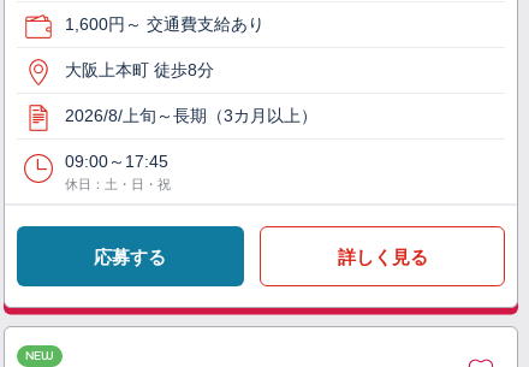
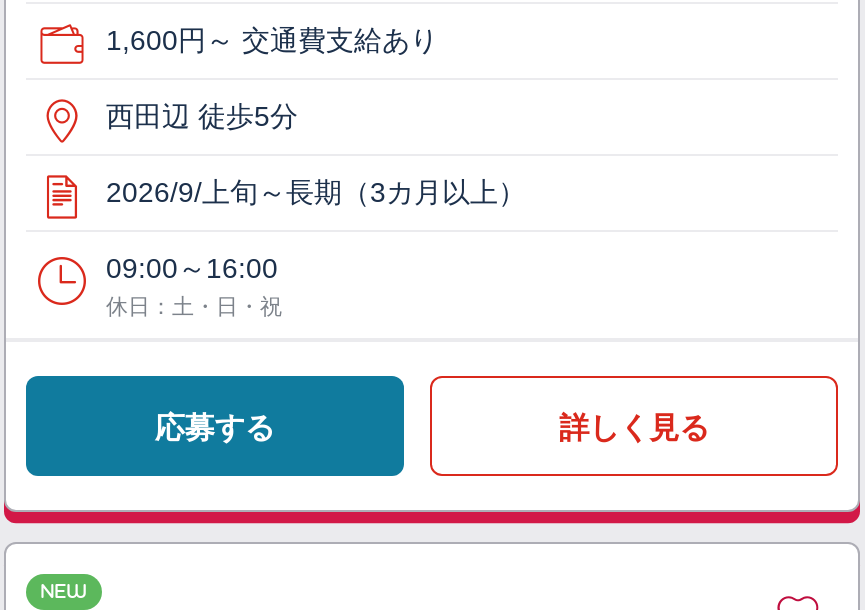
- 大阪上本町 徒歩8分
+ 西田辺 徒歩5分

- 2026/8/上旬～長期（3カ月以上）
+ 2026/9/上旬～長期（3カ月以上）

- 09:00～17:45
+ 09:00～16:00
